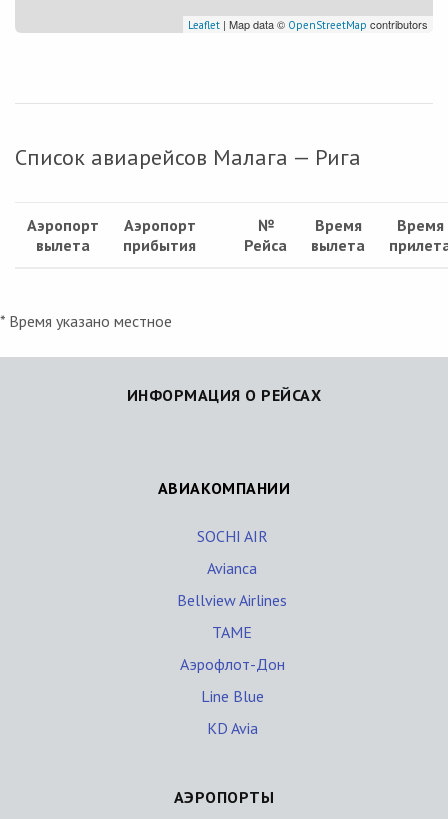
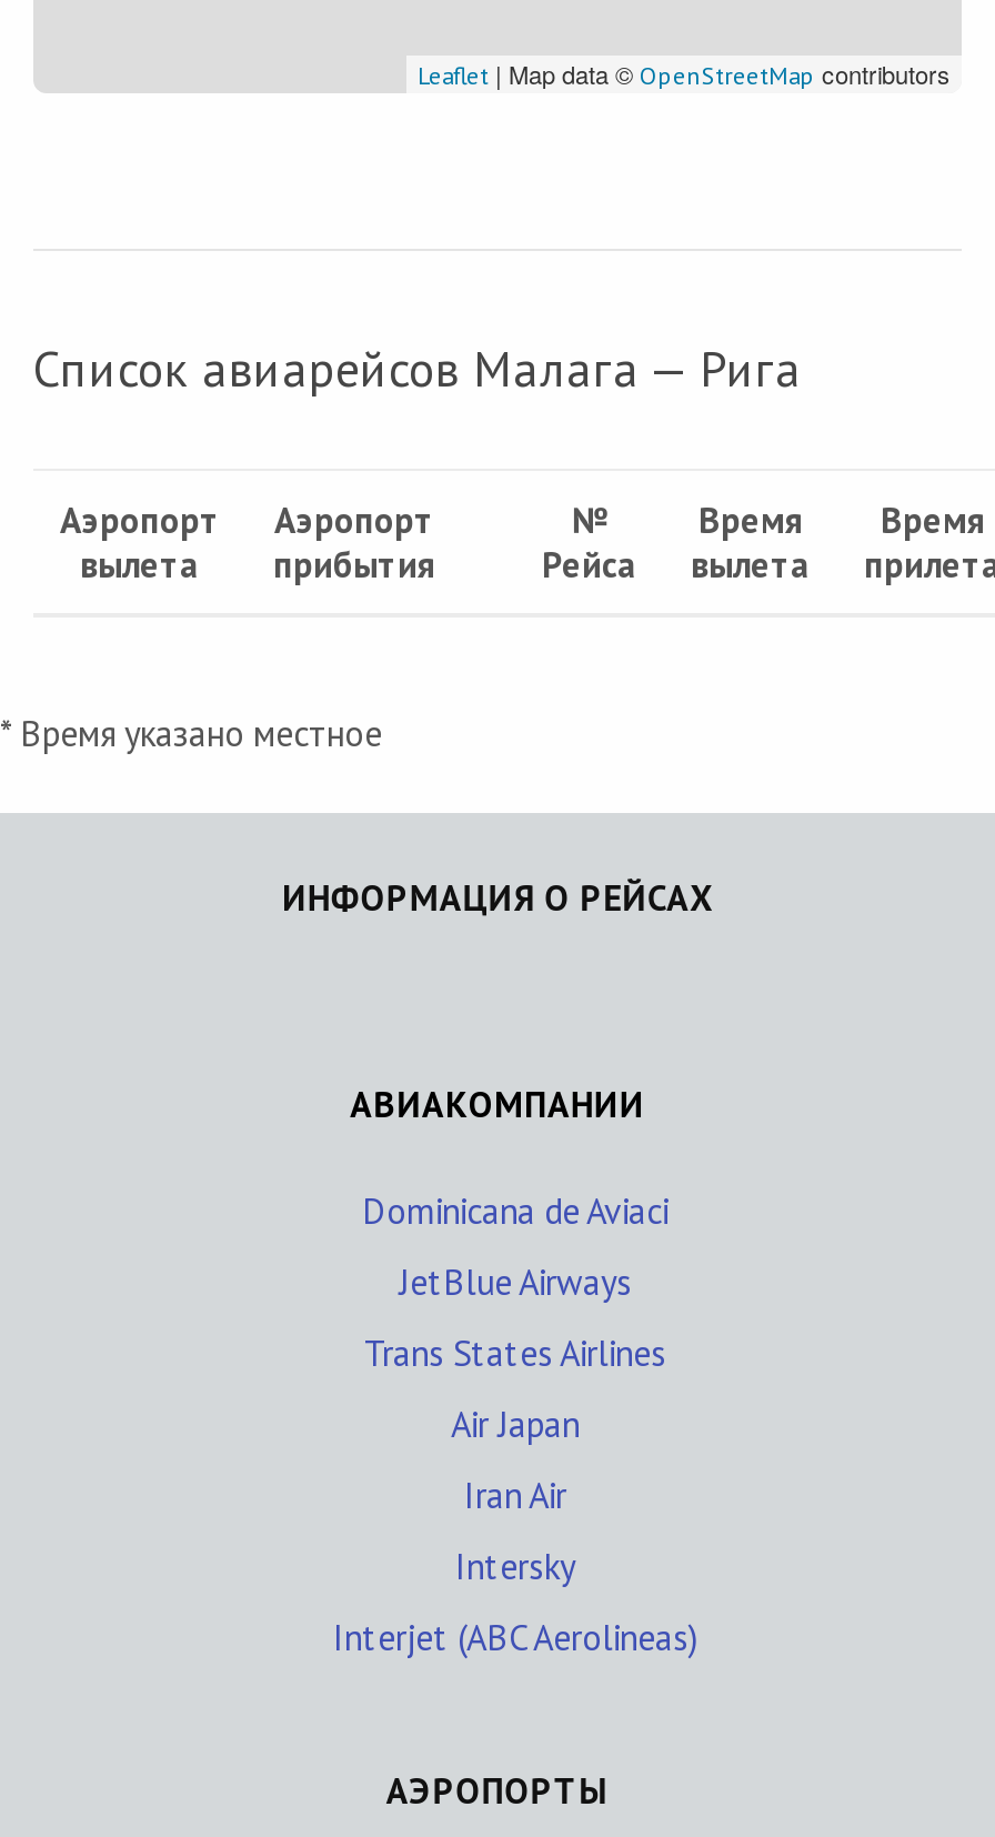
- SOCHI AIR
+ Dominicana de Aviaci

- Avianca
+ JetBlue Airways

- Bellview Airlines
+ Trans States Airlines

- TAME
+ Air Japan

- Аэрофлот-Дон
+ Iran Air

- Line Blue
+ Intersky

- KD Avia
+ Interjet (ABC Aerolineas)
